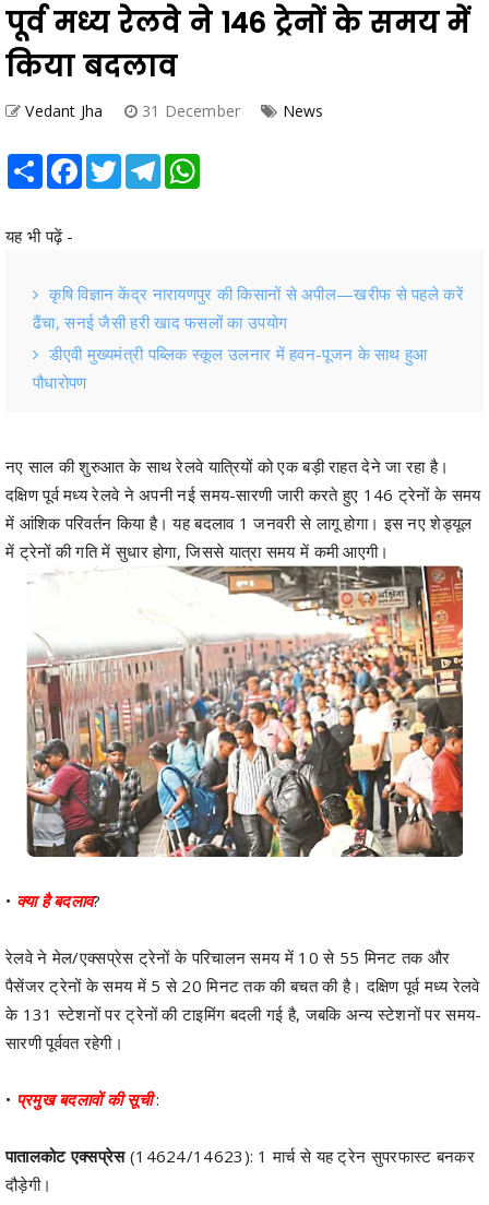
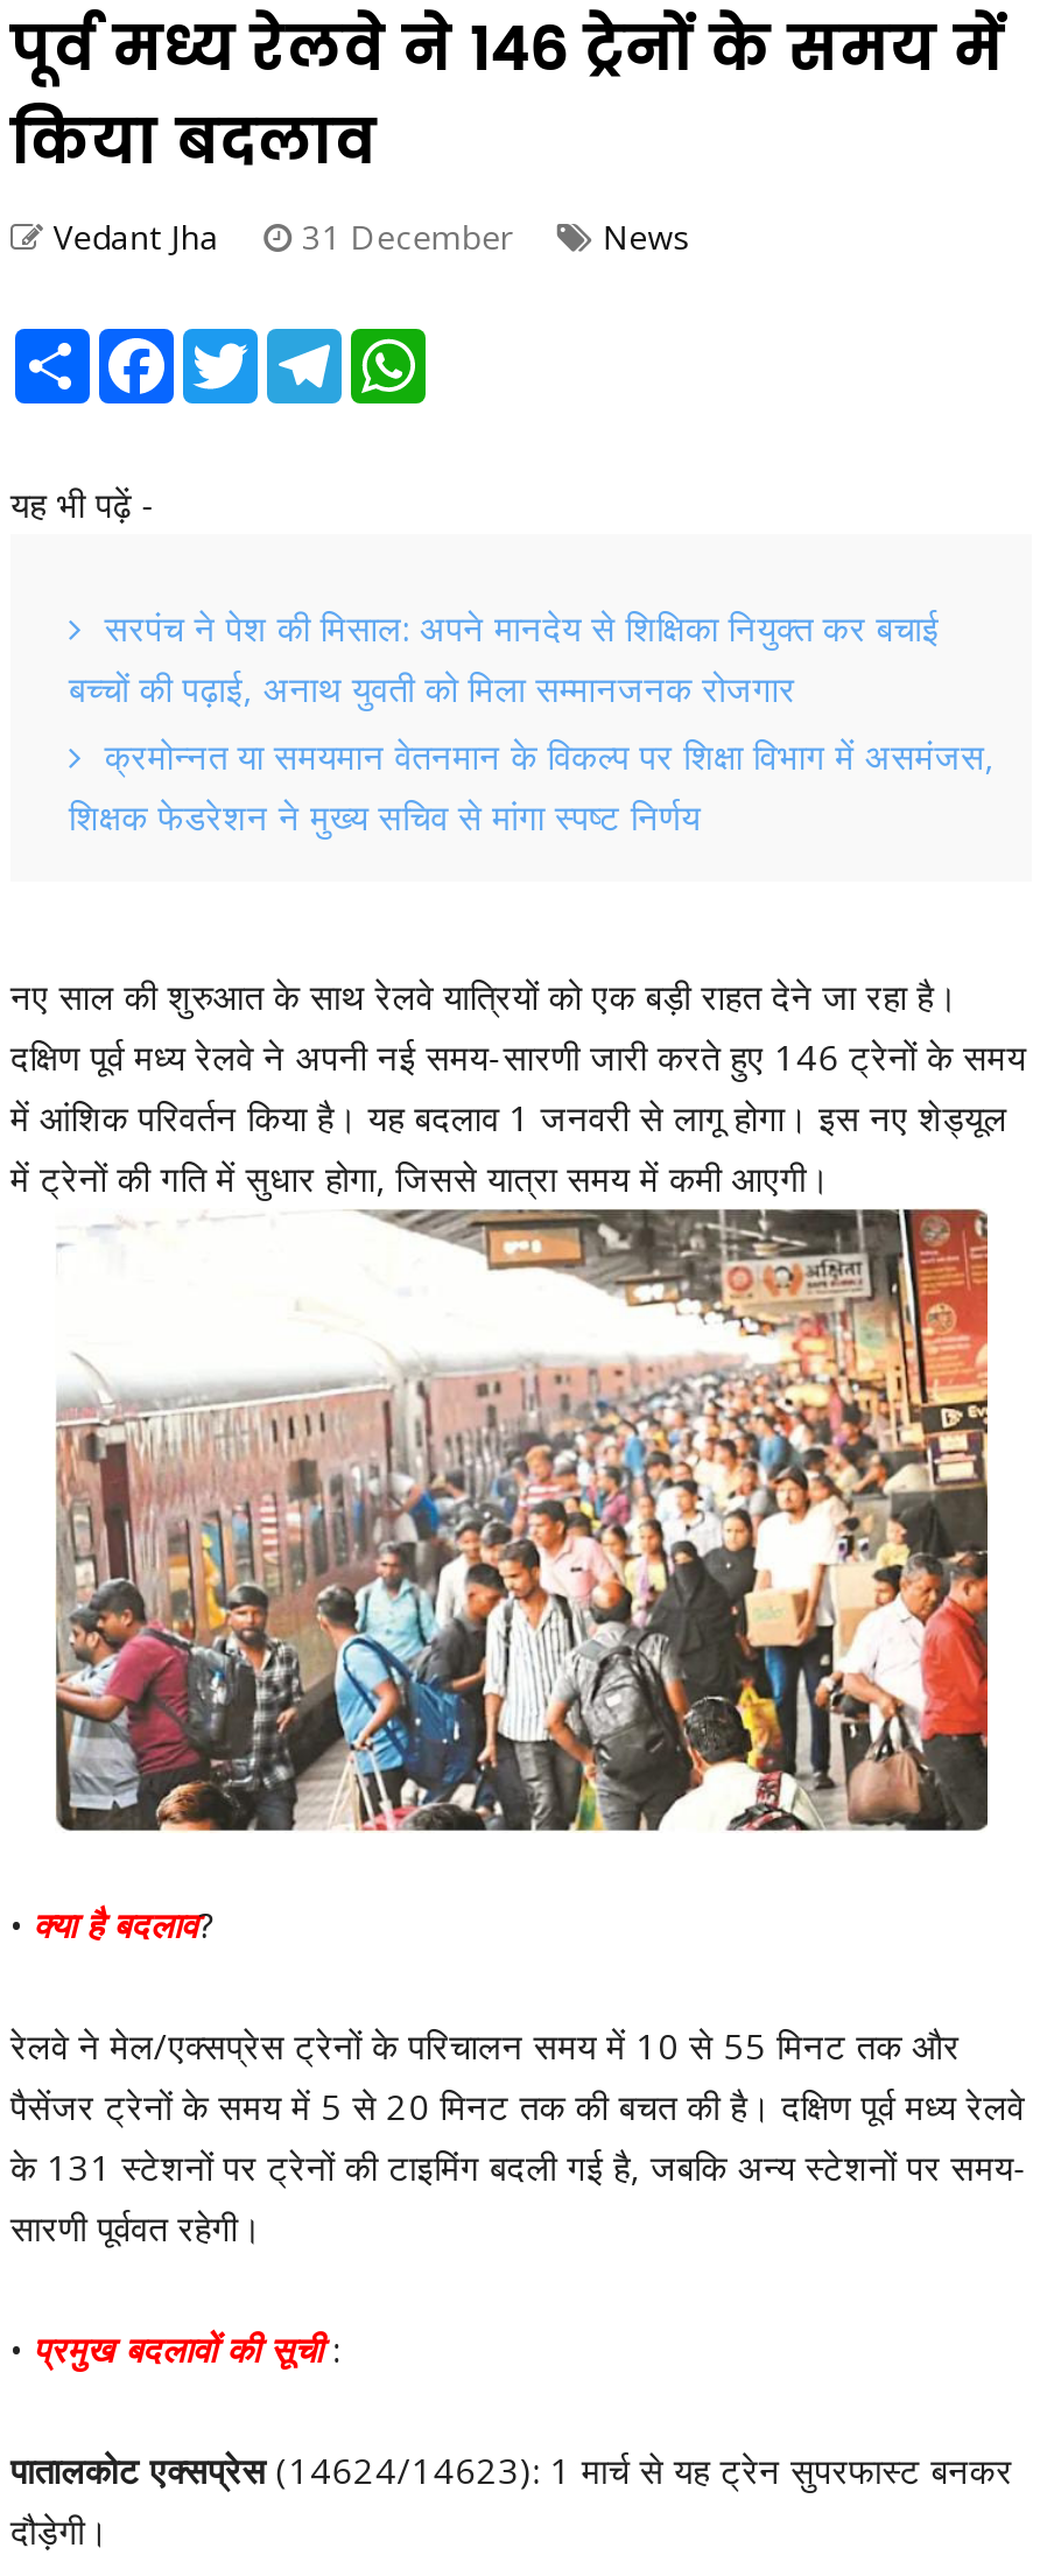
- कृषि विज्ञान केंद्र नारायणपुर की किसानों से अपील—खरीफ से पहले करें
- ढैंचा, सनई जैसी हरी खाद फसलों का उपयोग
- डीएवी मुख्यमंत्री पब्लिक स्कूल उलनार में हवन-पूजन के साथ हुआ
- पौधारोपण
+ सरपंच ने पेश की मिसाल: अपने मानदेय से शिक्षिका नियुक्त कर बचाई
+ बच्चों की पढ़ाई, अनाथ युवती को मिला सम्मानजनक रोजगार
+ क्रमोन्नत या समयमान वेतनमान के विकल्प पर शिक्षा विभाग में असमंजस,
+ शिक्षक फेडरेशन ने मुख्य सचिव से मांगा स्पष्ट निर्णय
